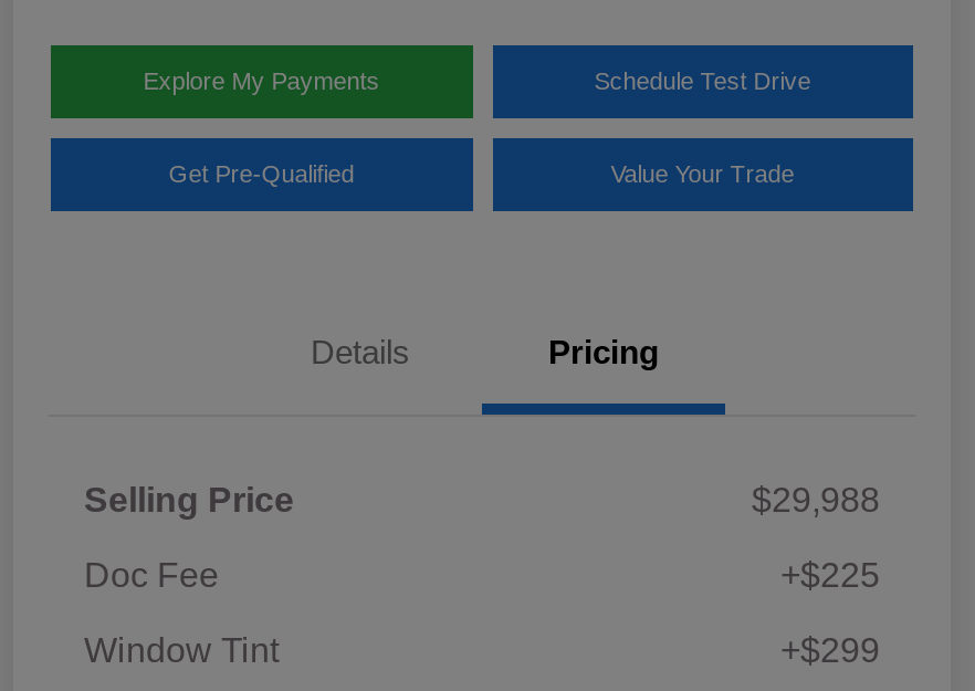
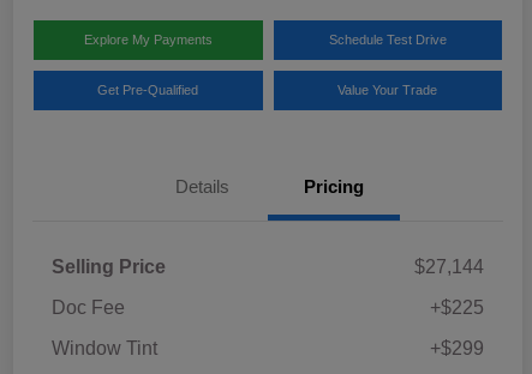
- $29,988
+ $27,144
